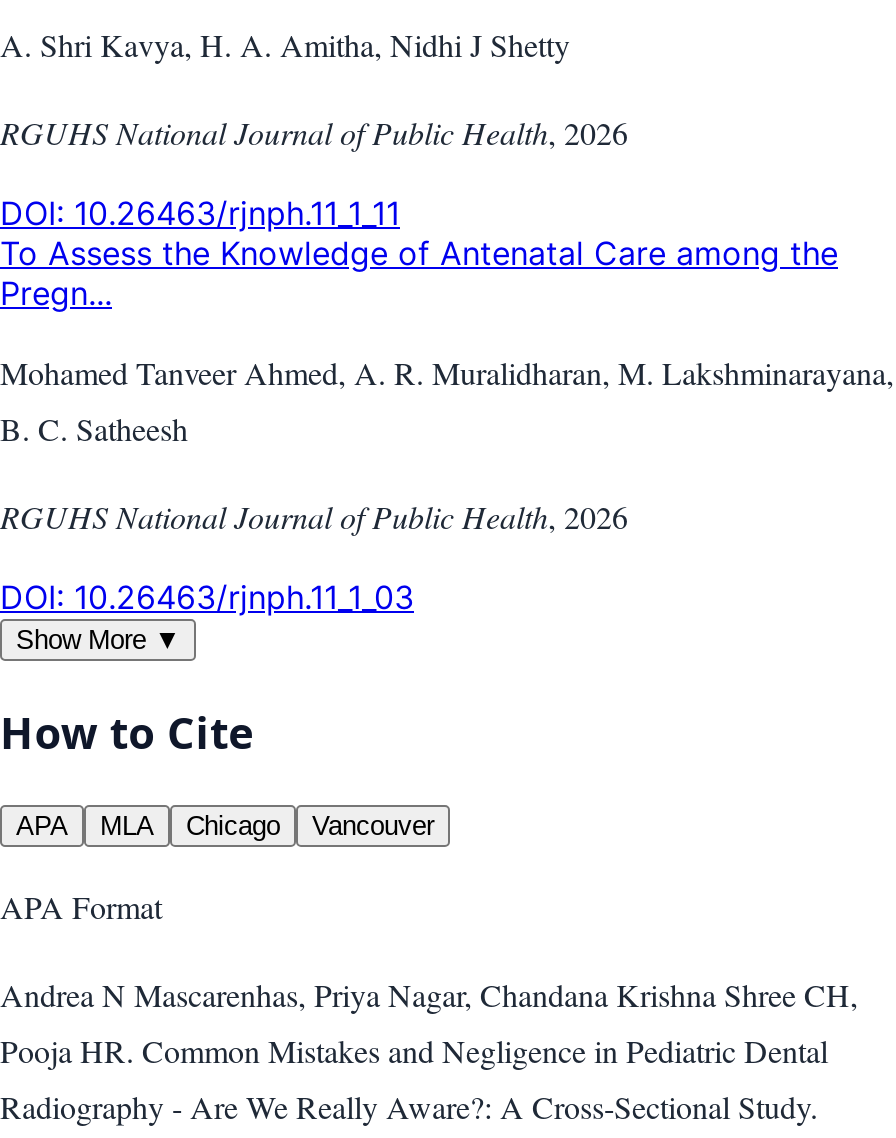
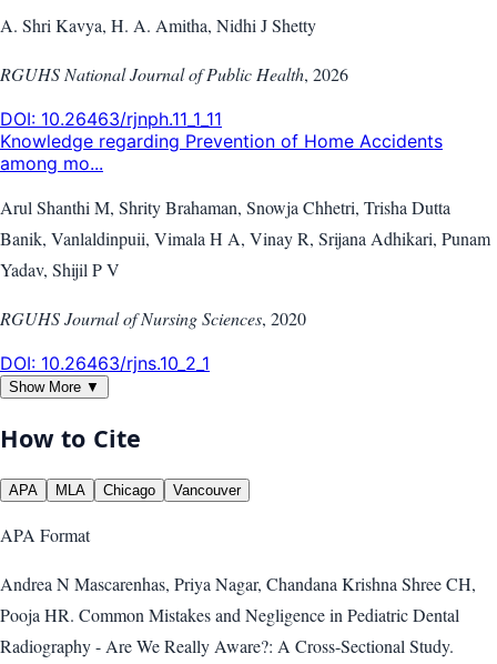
- To Assess the Knowledge of Antenatal Care among the
- Pregn...
+ Knowledge regarding Prevention of Home Accidents
+ among mo...

- Mohamed Tanveer Ahmed, A. R. Muralidharan, M. Lakshminarayana,
- B. C. Satheesh
+ Arul Shanthi M, Shrity Brahaman, Snowja Chhetri, Trisha Dutta
+ Banik, Vanlaldinpuii, Vimala H A, Vinay R, Srijana Adhikari, Punam
+ Yadav, Shijil P V

- RGUHS National Journal of Public Health, 2026
+ RGUHS Journal of Nursing Sciences, 2020

- DOI: 10.26463/rjnph.11_1_03
+ DOI: 10.26463/rjns.10_2_1
